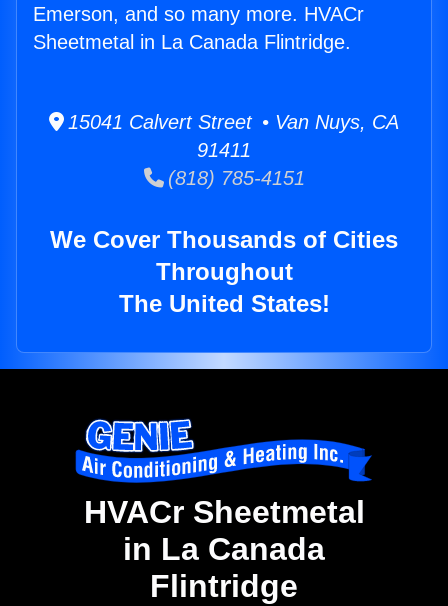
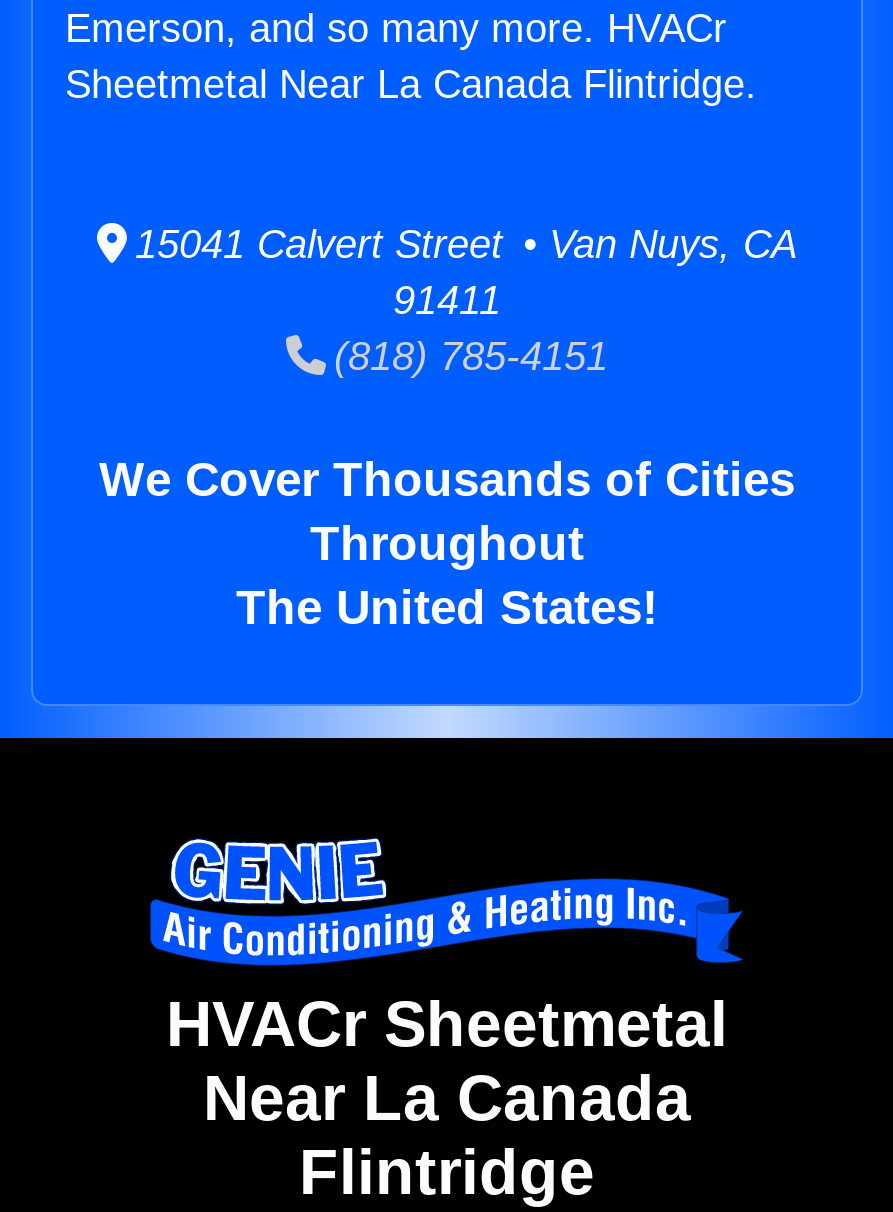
- Sheetmetal in La Canada Flintridge.
+ Sheetmetal Near La Canada Flintridge.

- in La Canada
+ Near La Canada
